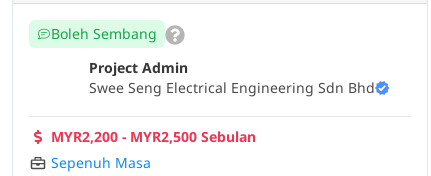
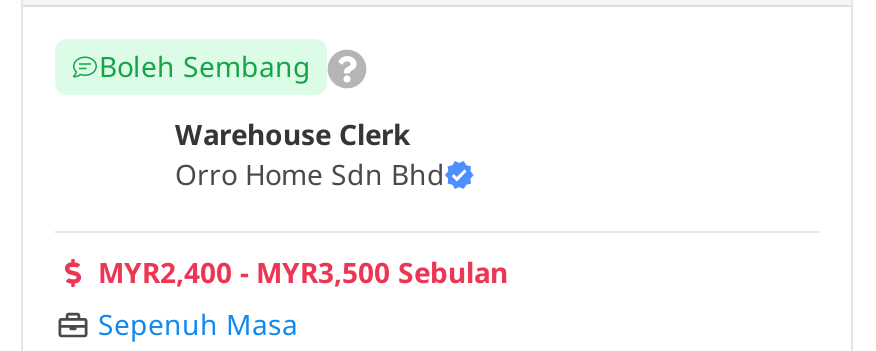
- Project Admin
- Swee Seng Electrical Engineering Sdn Bhd
+ Warehouse Clerk
+ Orro Home Sdn Bhd

- MYR2,200 - MYR2,500 Sebulan
+ MYR2,400 - MYR3,500 Sebulan
